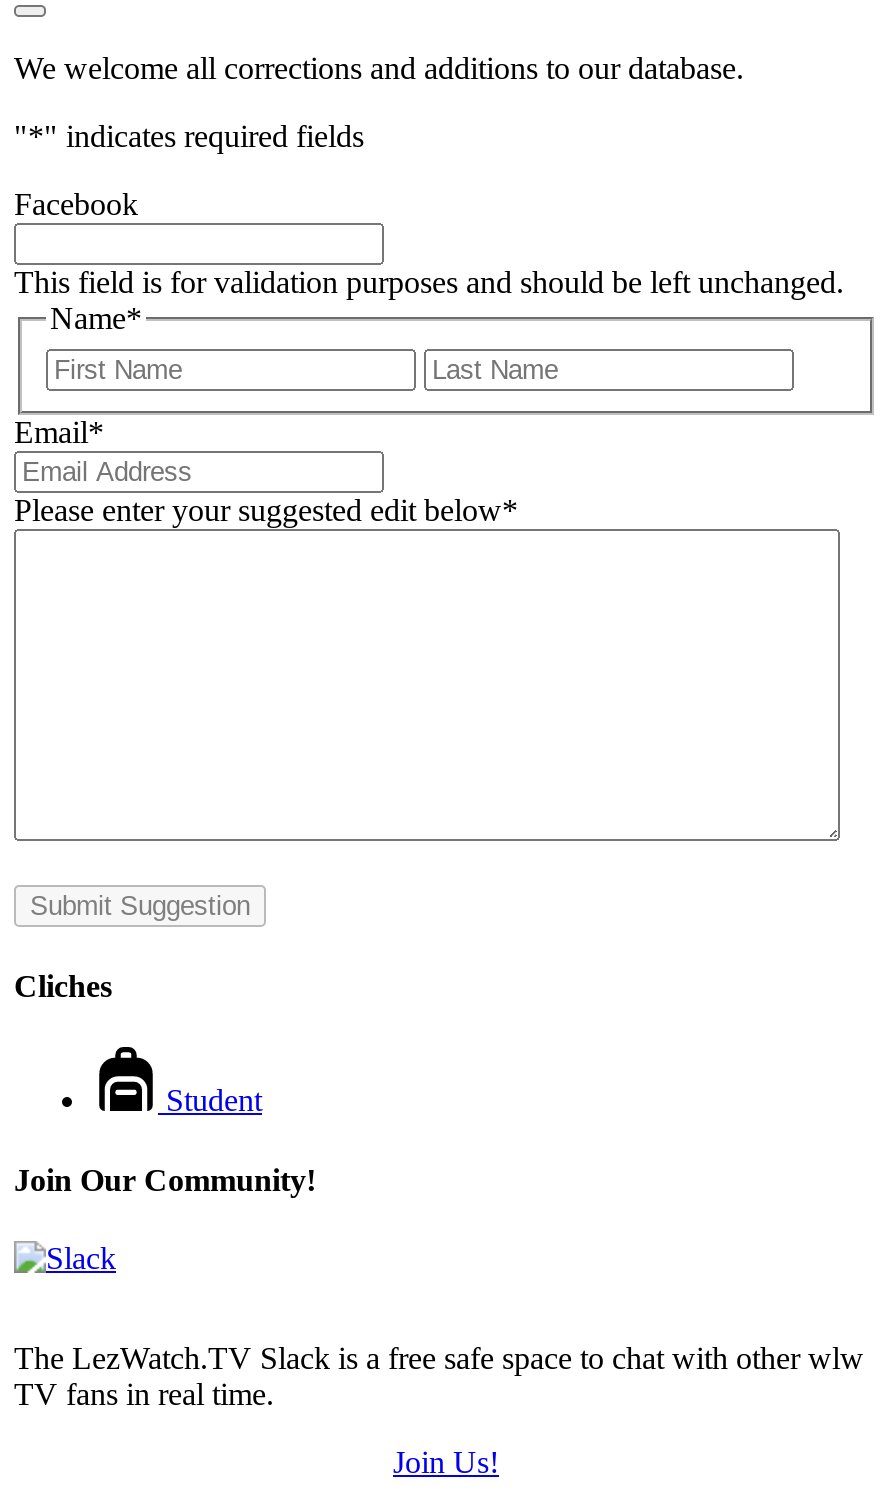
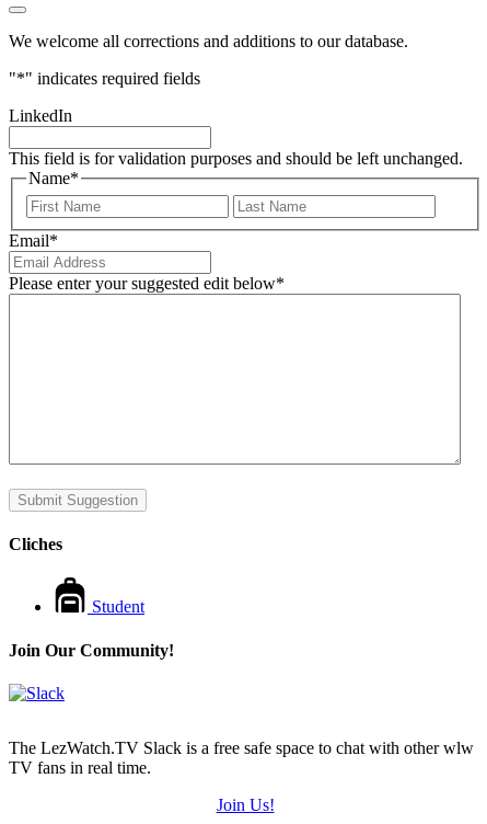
- Facebook
+ LinkedIn
